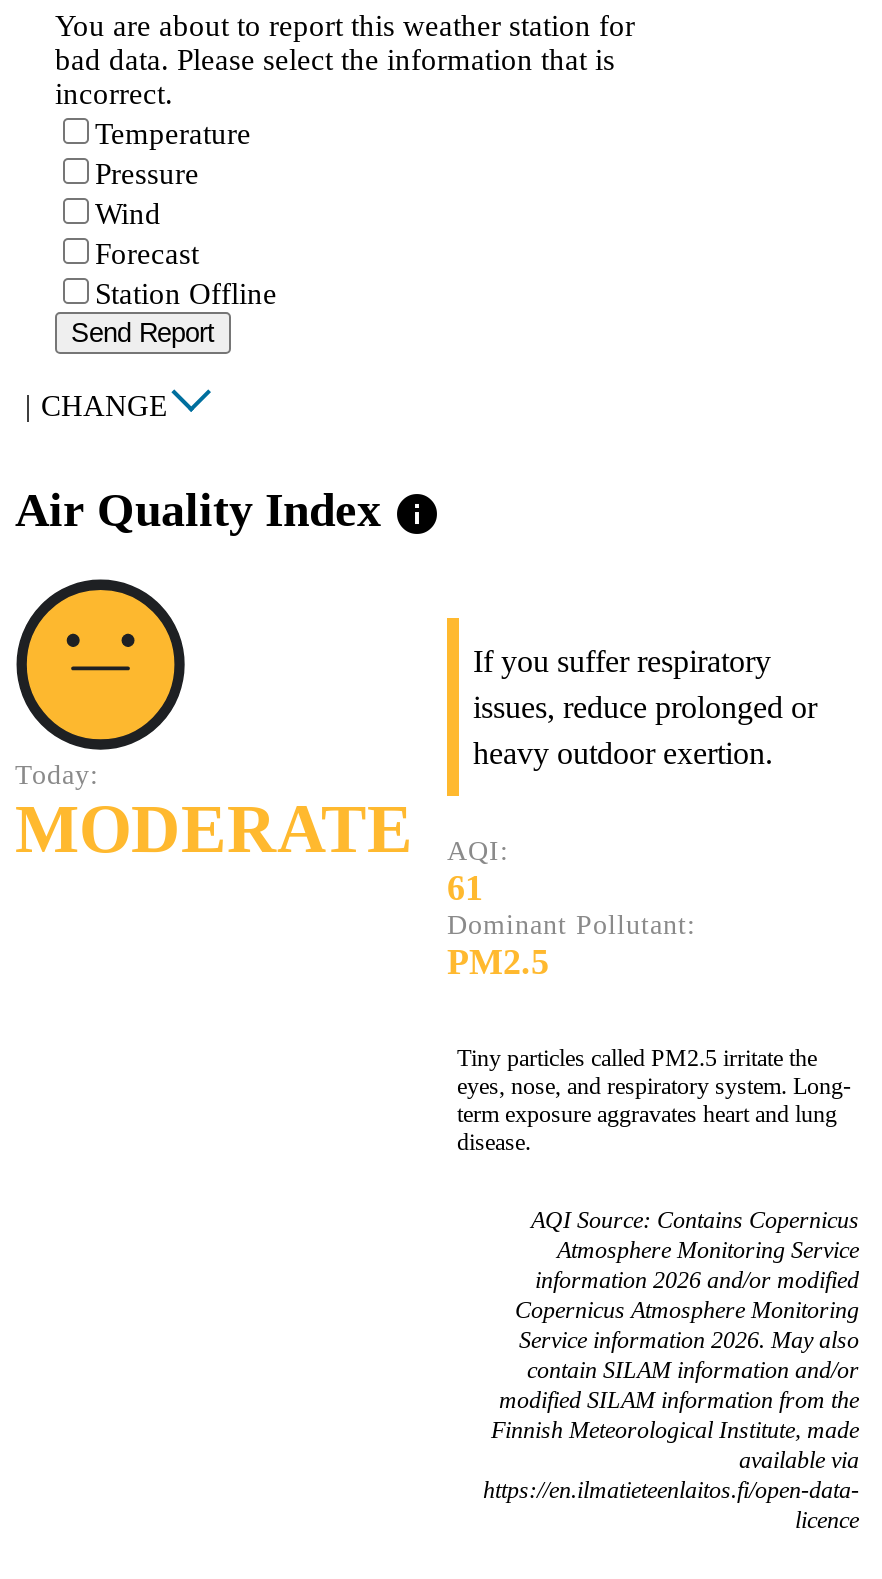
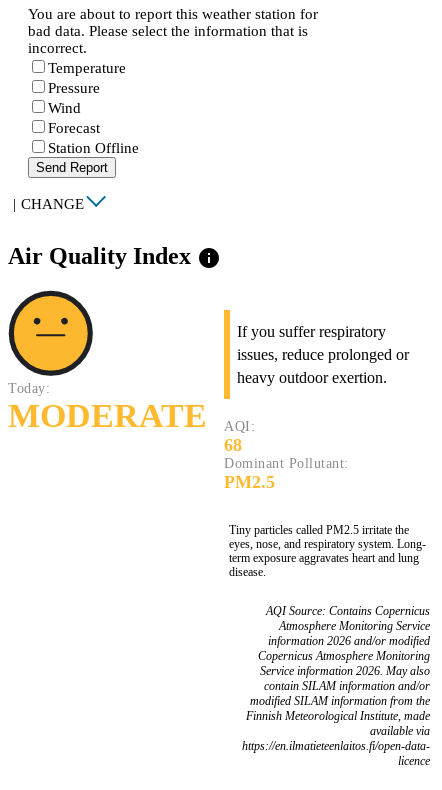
- 61
+ 68
